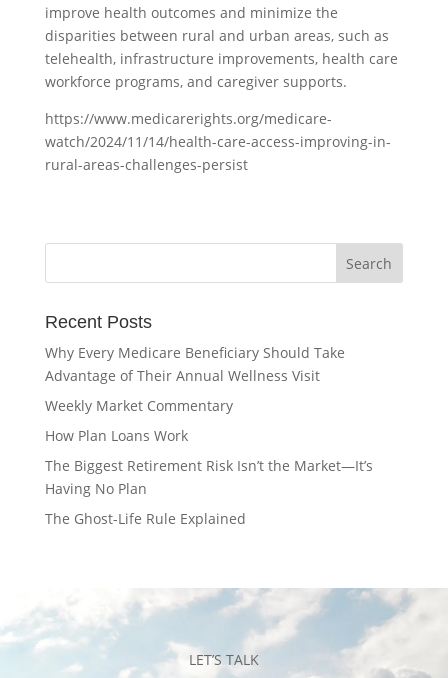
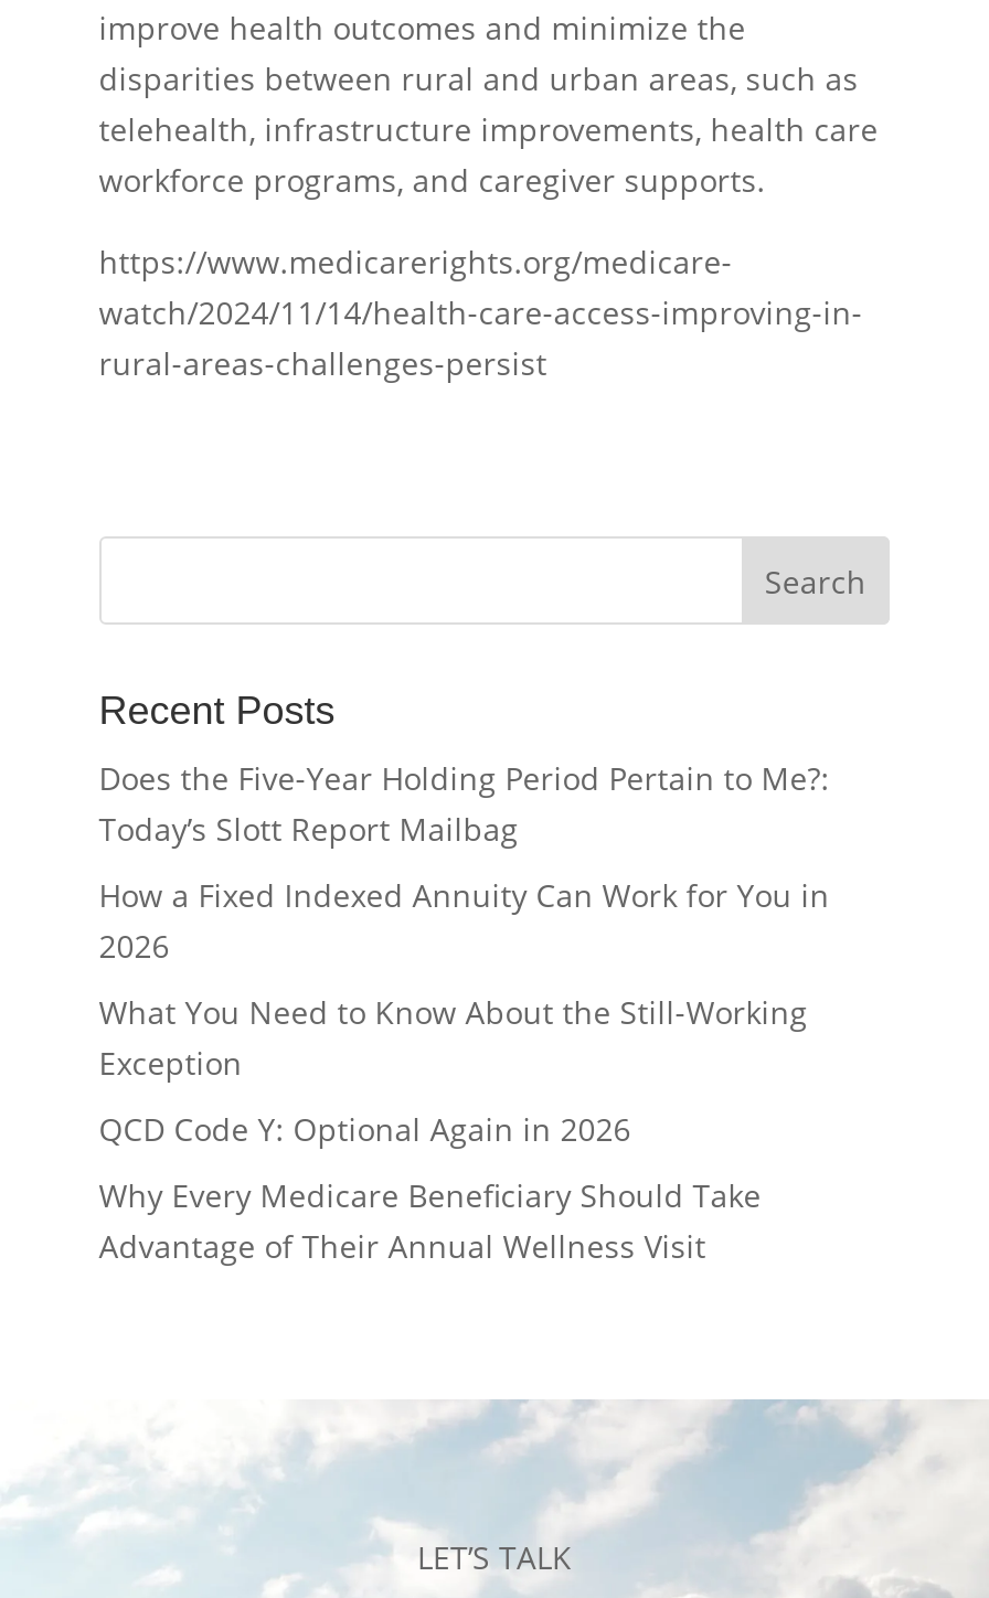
+ Does the Five-Year Holding Period Pertain to Me?:
+ Today’s Slott Report Mailbag
+ How a Fixed Indexed Annuity Can Work for You in
+ 2026
+ What You Need to Know About the Still-Working
+ Exception
+ QCD Code Y: Optional Again in 2026

moved down: Why Every Medicare Beneficiary Should Take | Advantage of Their Annual Wellness Visit

- Weekly Market Commentary
- How Plan Loans Work
- The Biggest Retirement Risk Isn’t the Market—It’s
- Having No Plan
- The Ghost-Life Rule Explained
